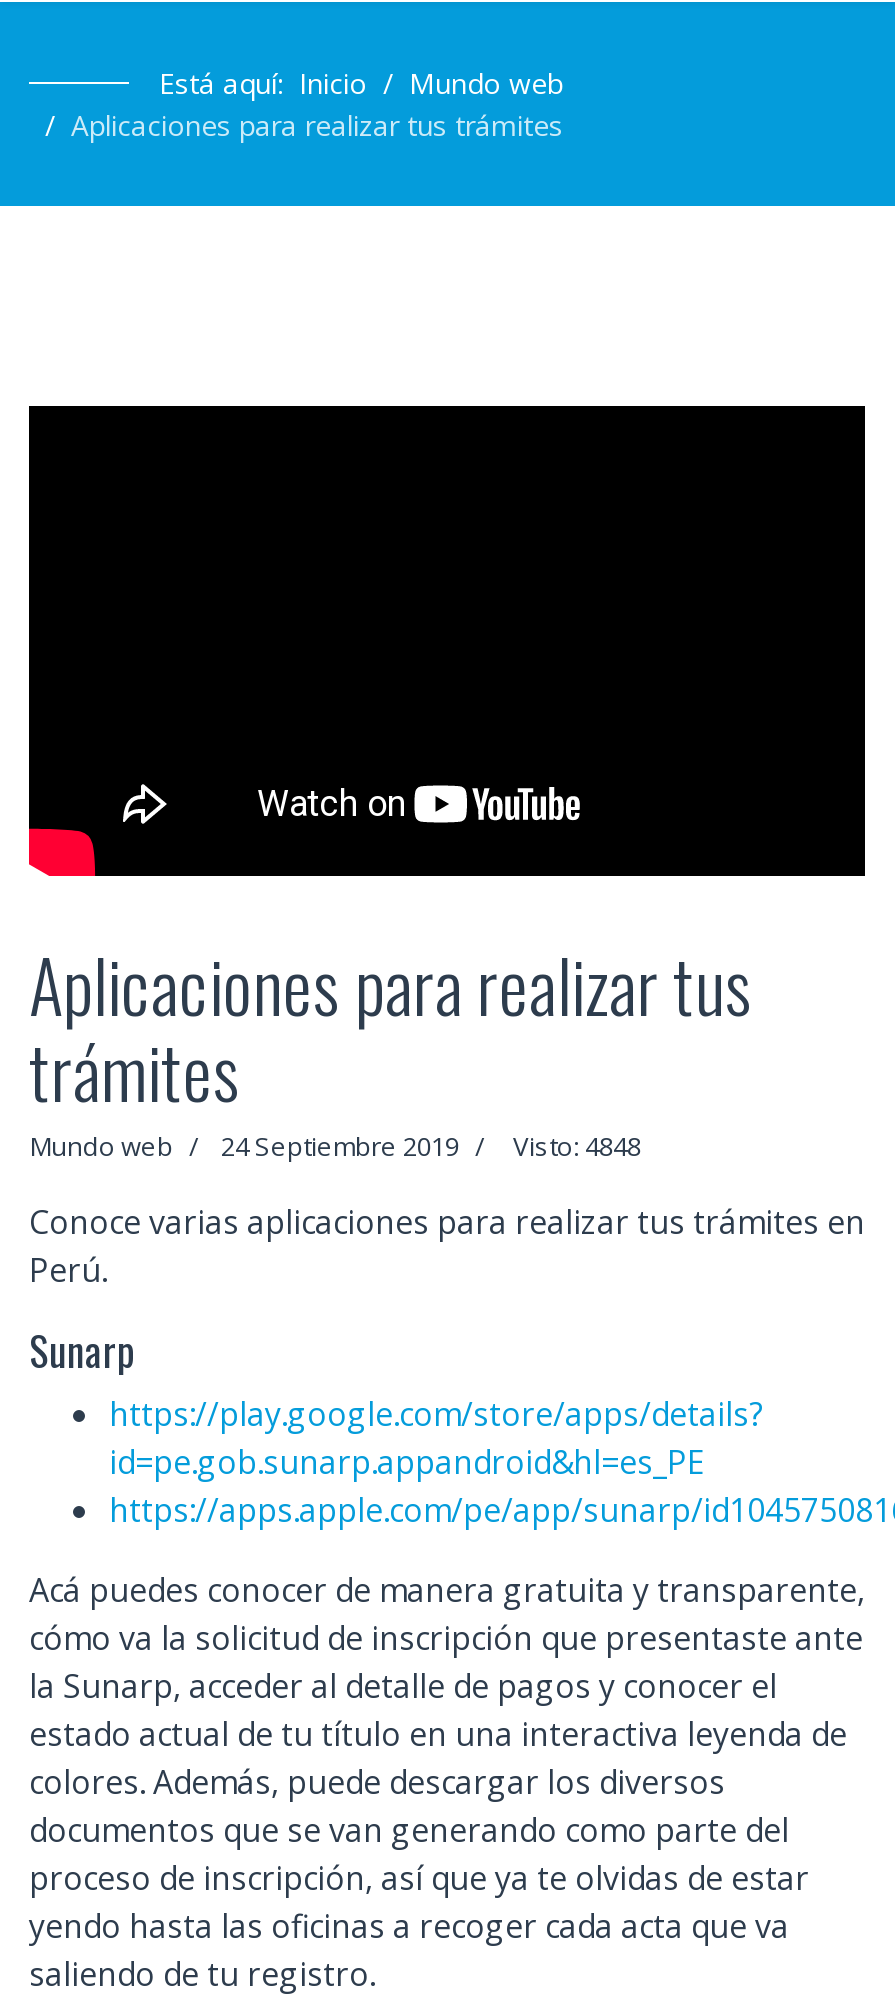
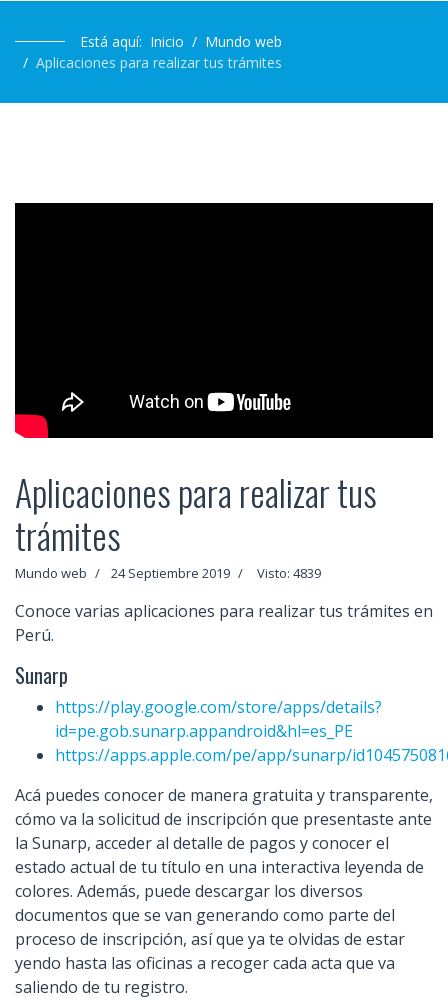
- Mundo web 24 Septiembre 2019 Visto: 4848
+ Mundo web 24 Septiembre 2019 Visto: 4839
